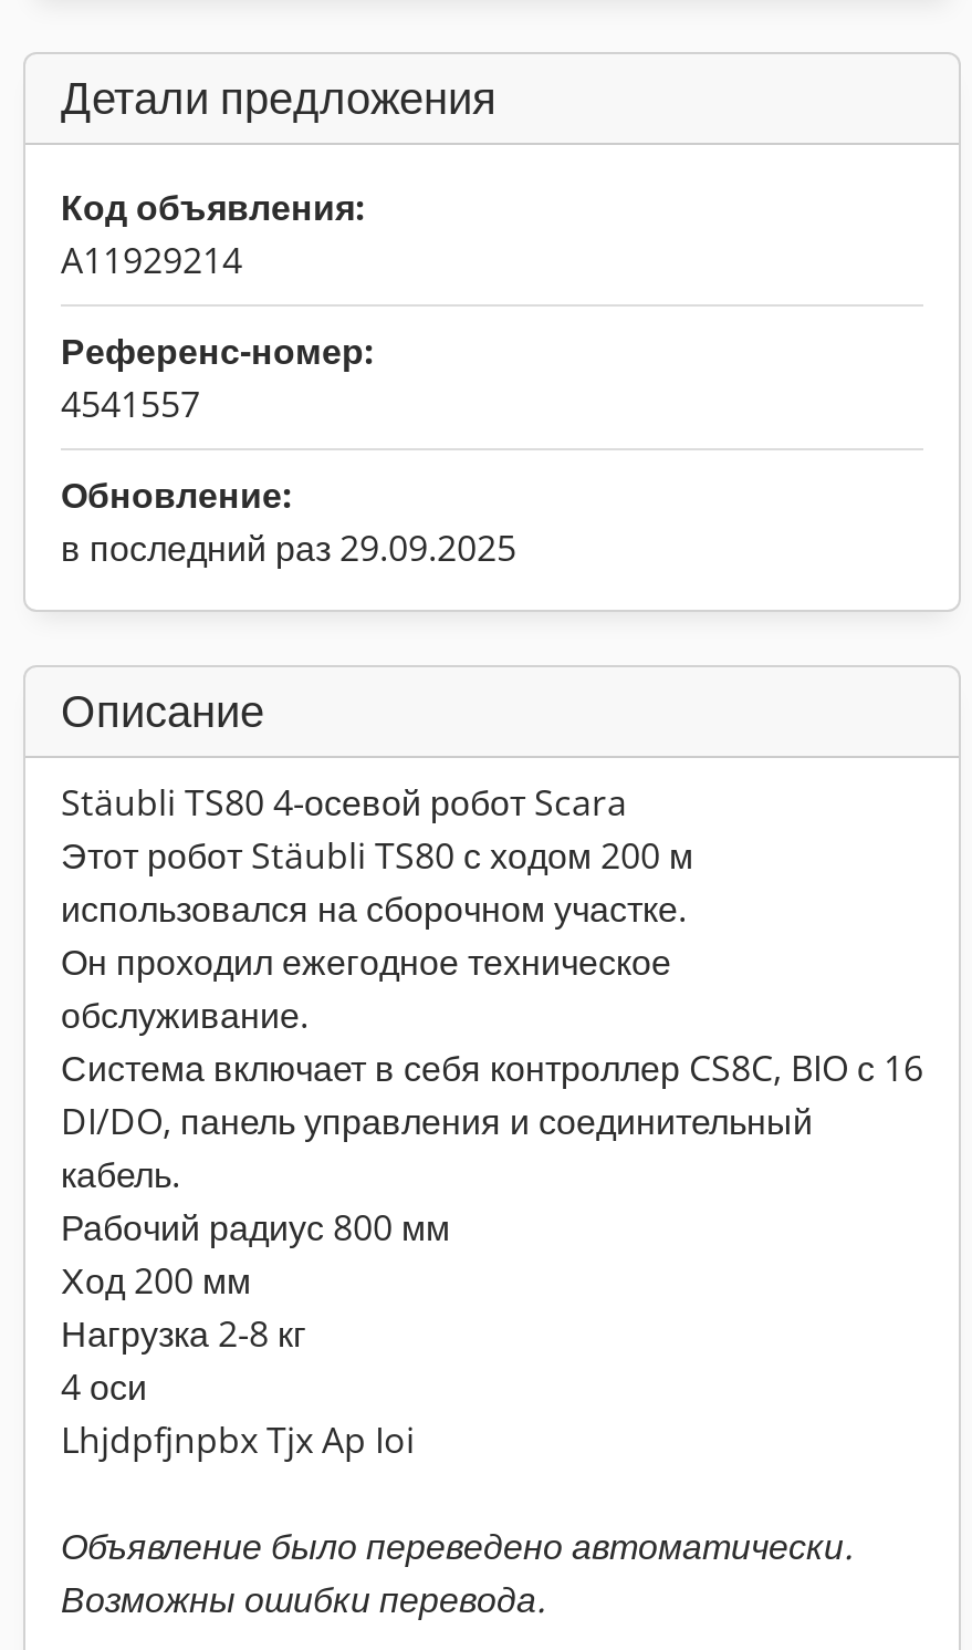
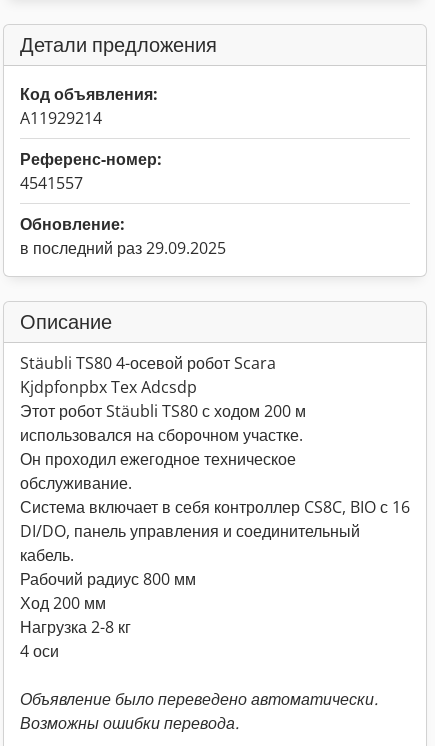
+ Kjdpfonpbx Tex Adcsdp

moved down: Этот робот Stäubli TS80 с ходом 200 м | использовался на сборочном участке. | Он проходил ежегодное техническое | ... | Нагрузка 2-8 кг | 4 оси

- Lhjdpfjnpbx Tjx Ap Ioi
